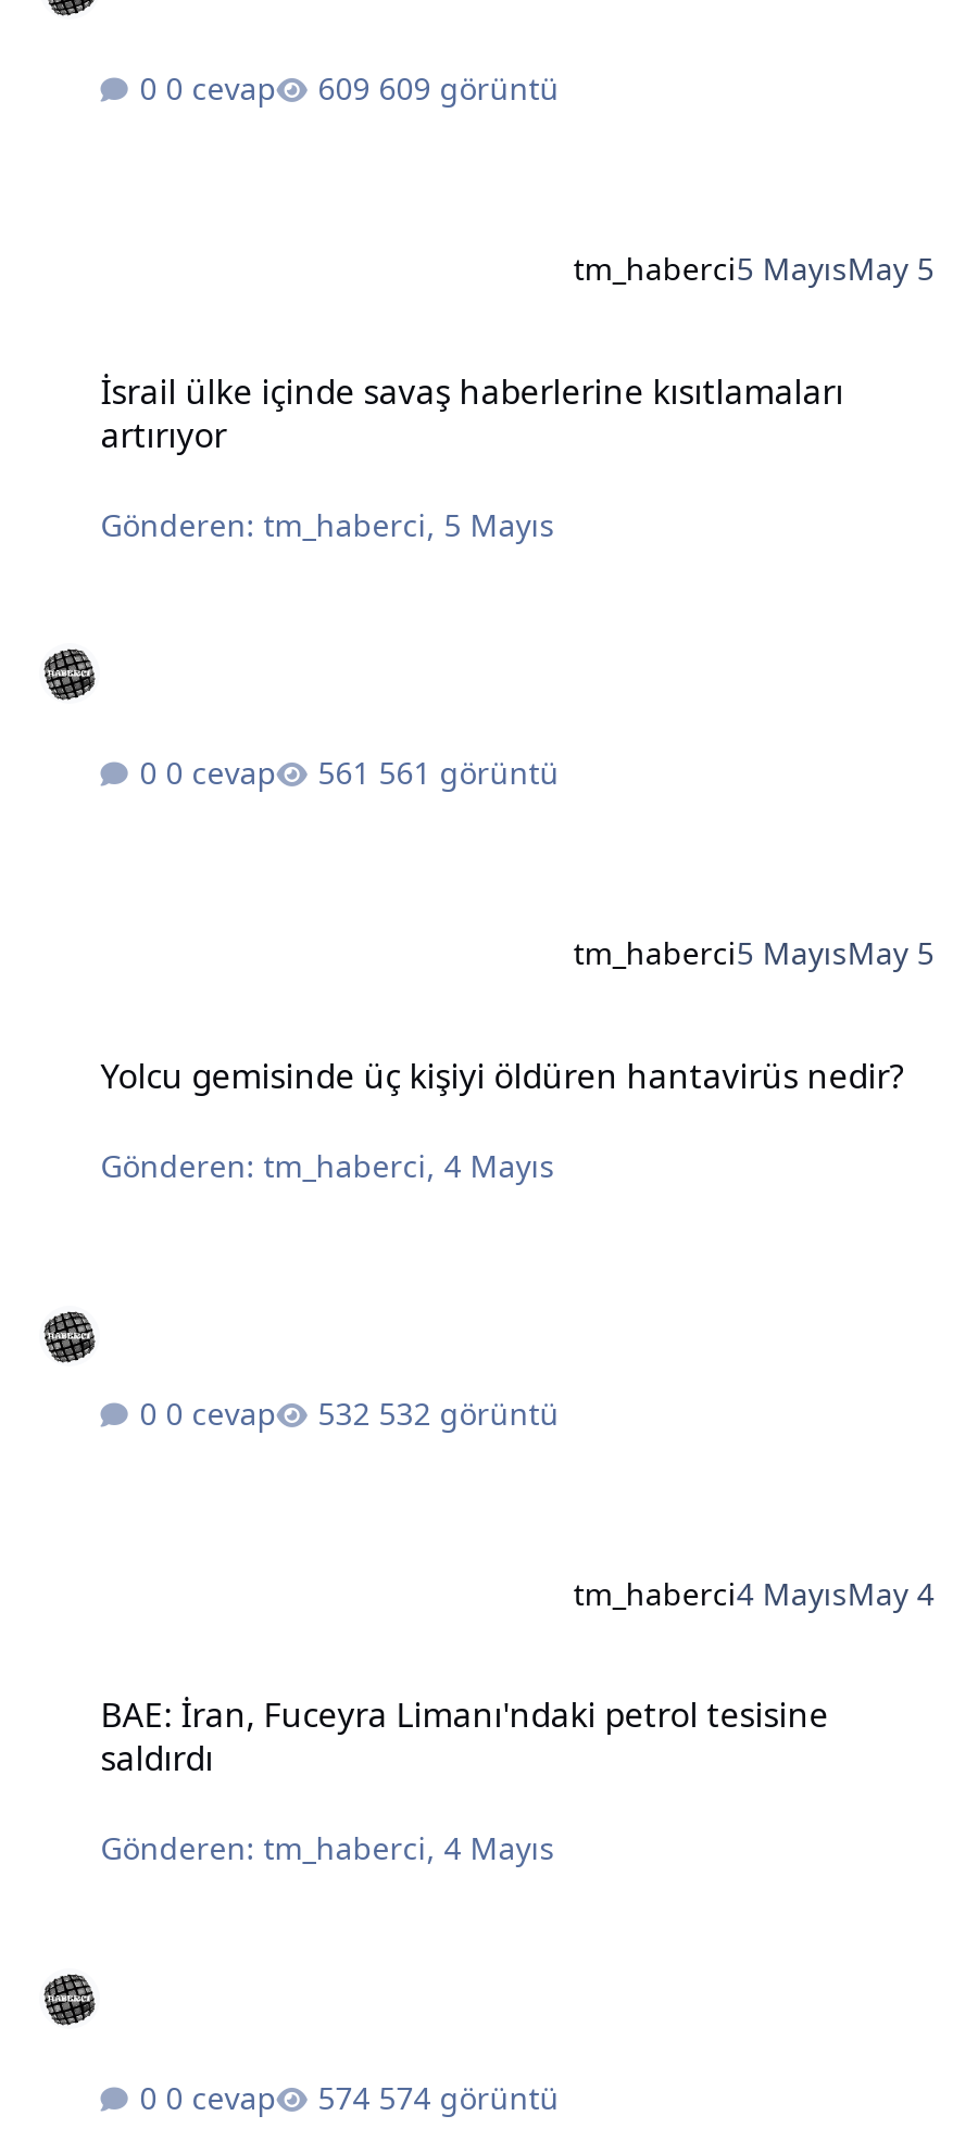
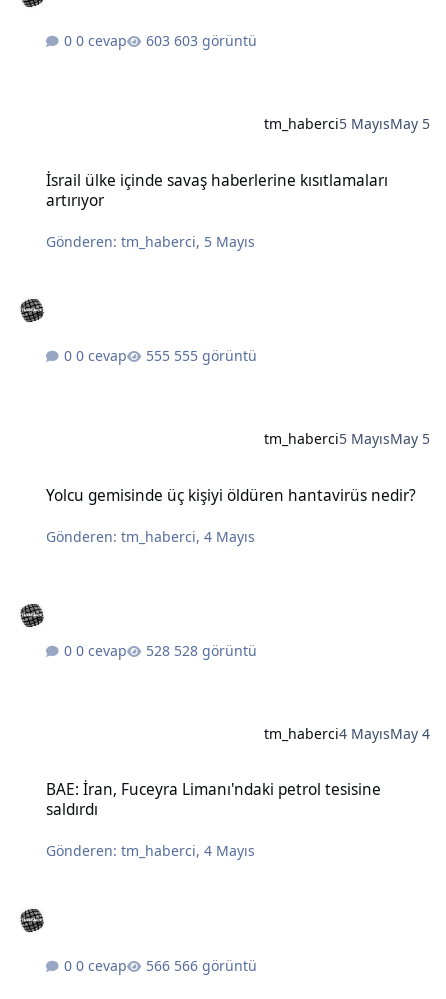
- 609 görüntü
+ 603 görüntü

- 561 görüntü
+ 555 görüntü

- 532 görüntü
+ 528 görüntü

- 574 görüntü
+ 566 görüntü
